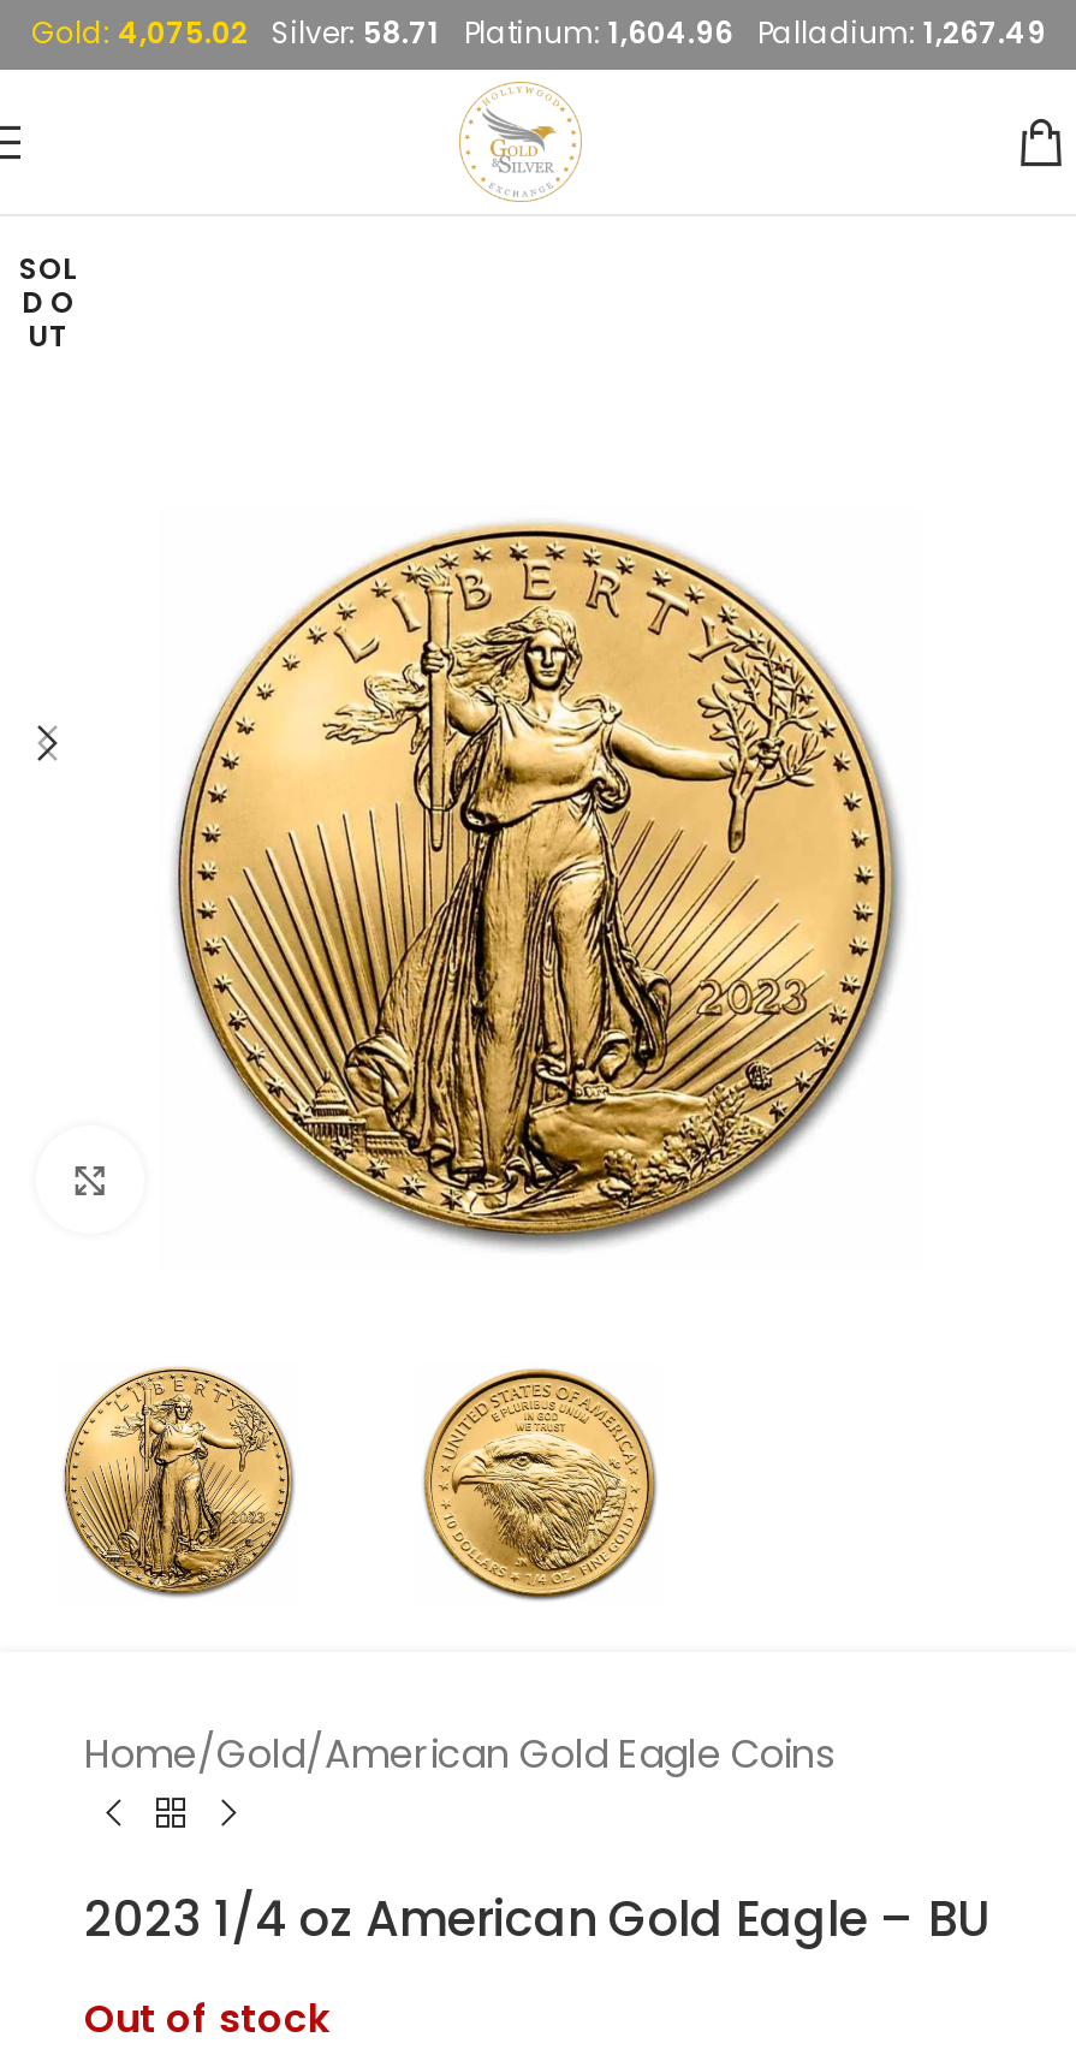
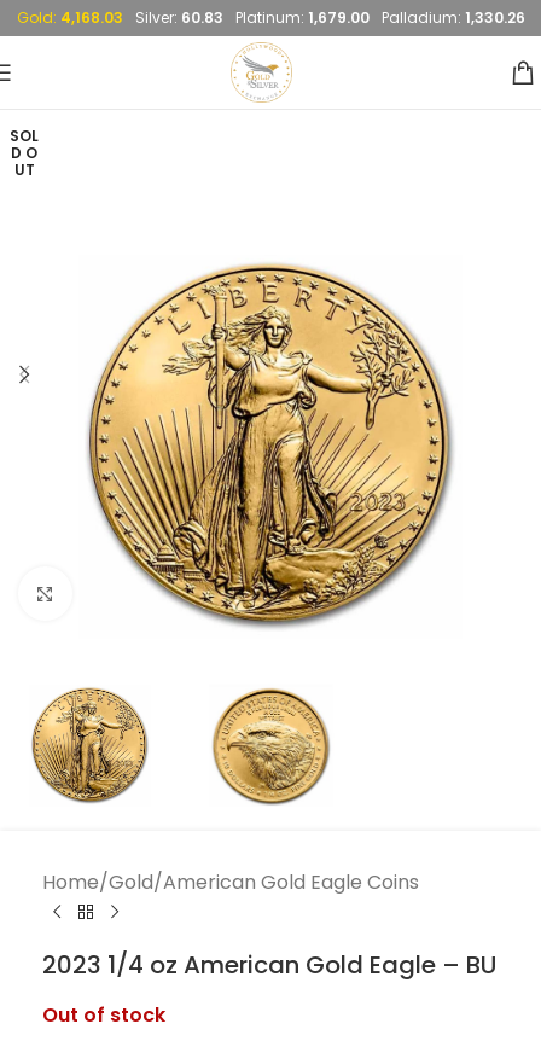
- Gold: 4,075.02 Silver: 58.71 Platinum: 1,604.96 Palladium: 1,267.49
+ Gold: 4,168.03 Silver: 60.83 Platinum: 1,679.00 Palladium: 1,330.26
